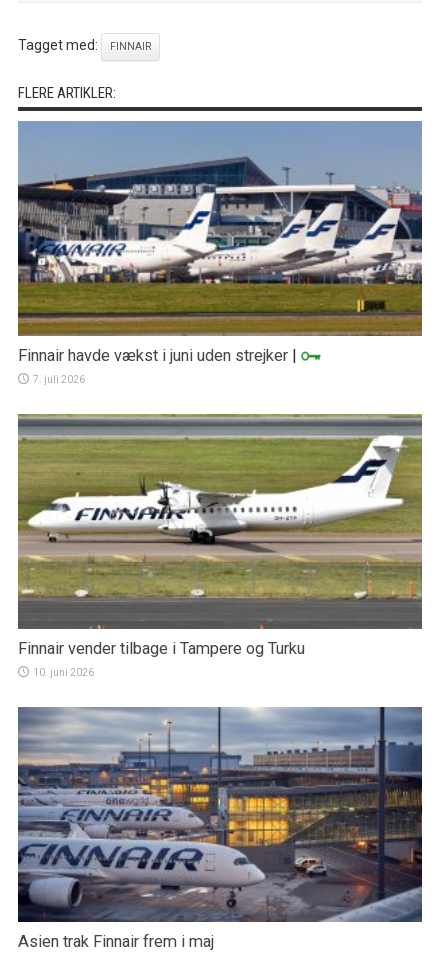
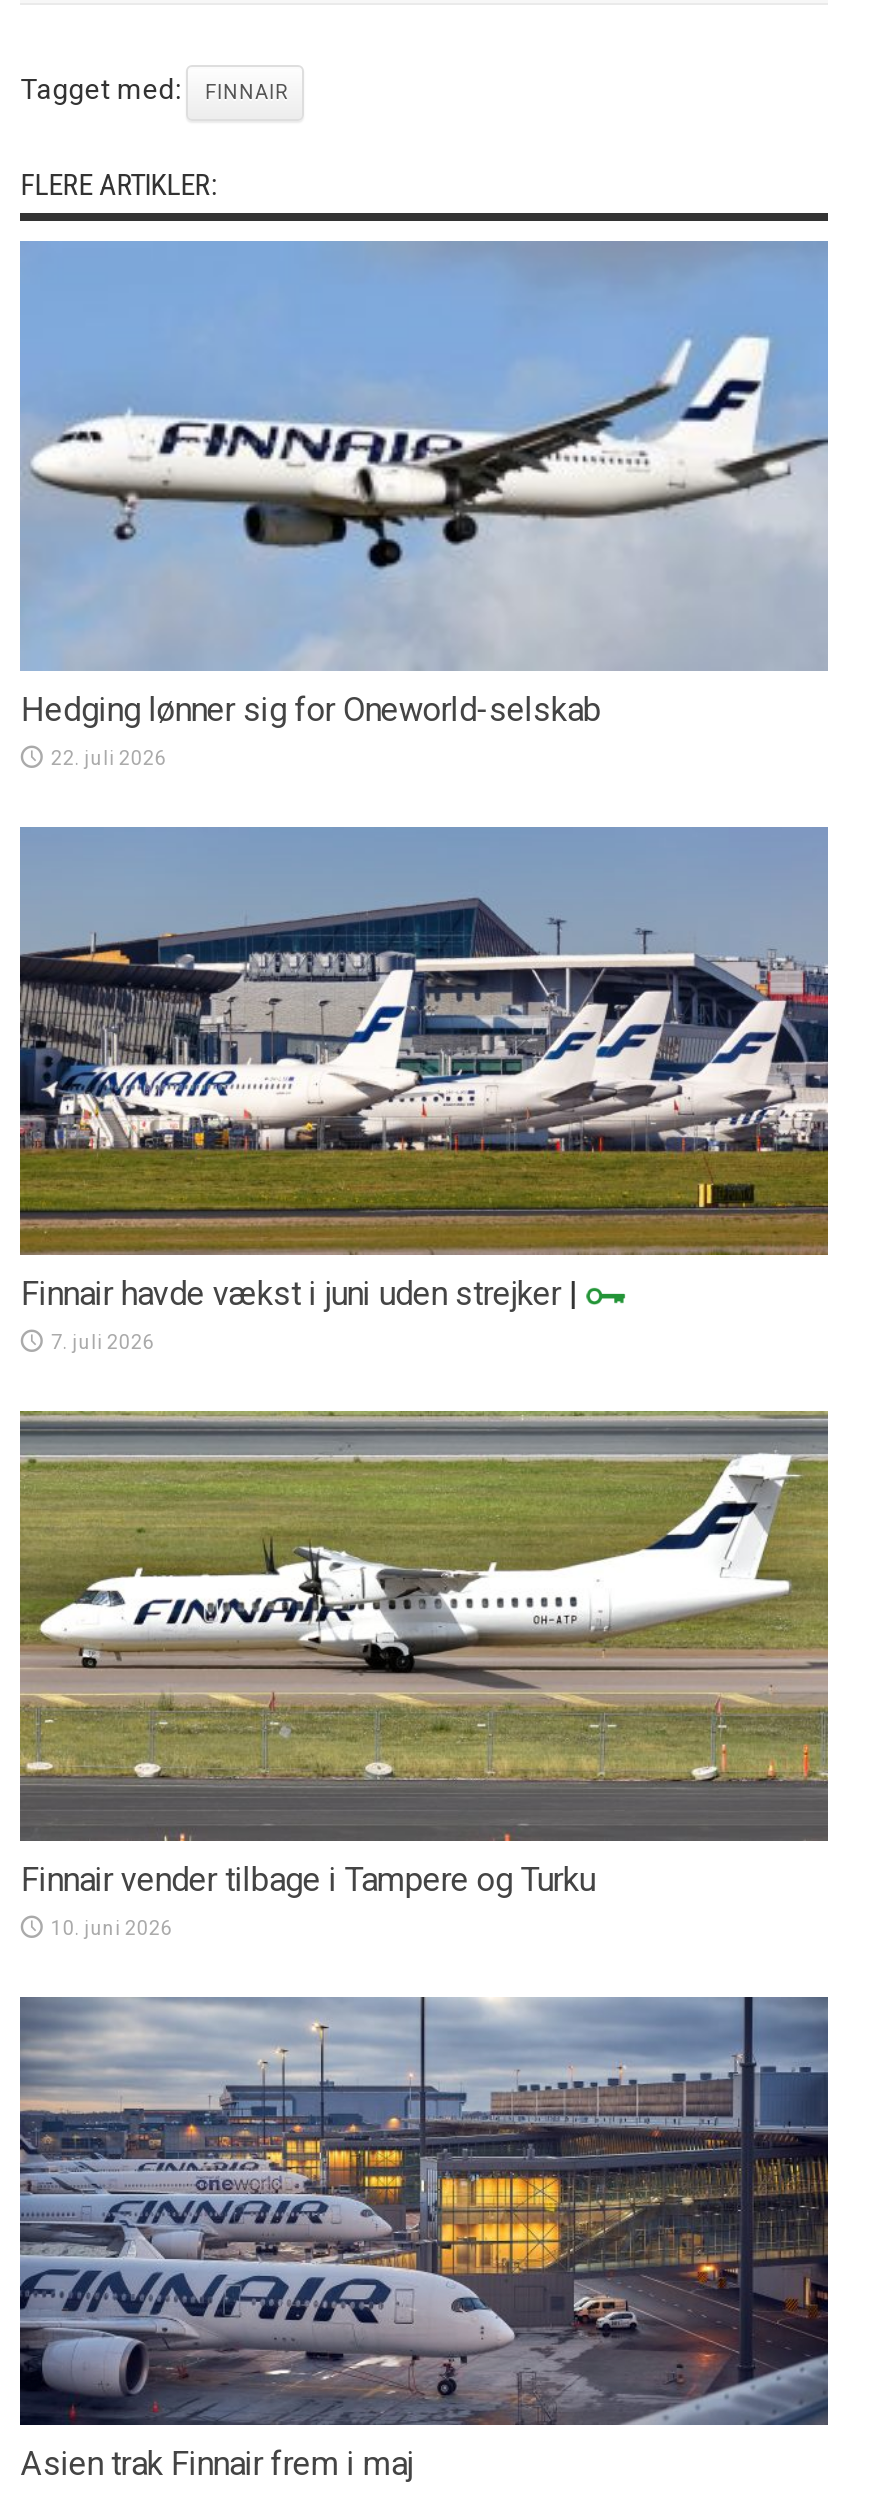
+ [image]
+ Hedging lønner sig for Oneworld-selskab
+ 22. juli 2026
